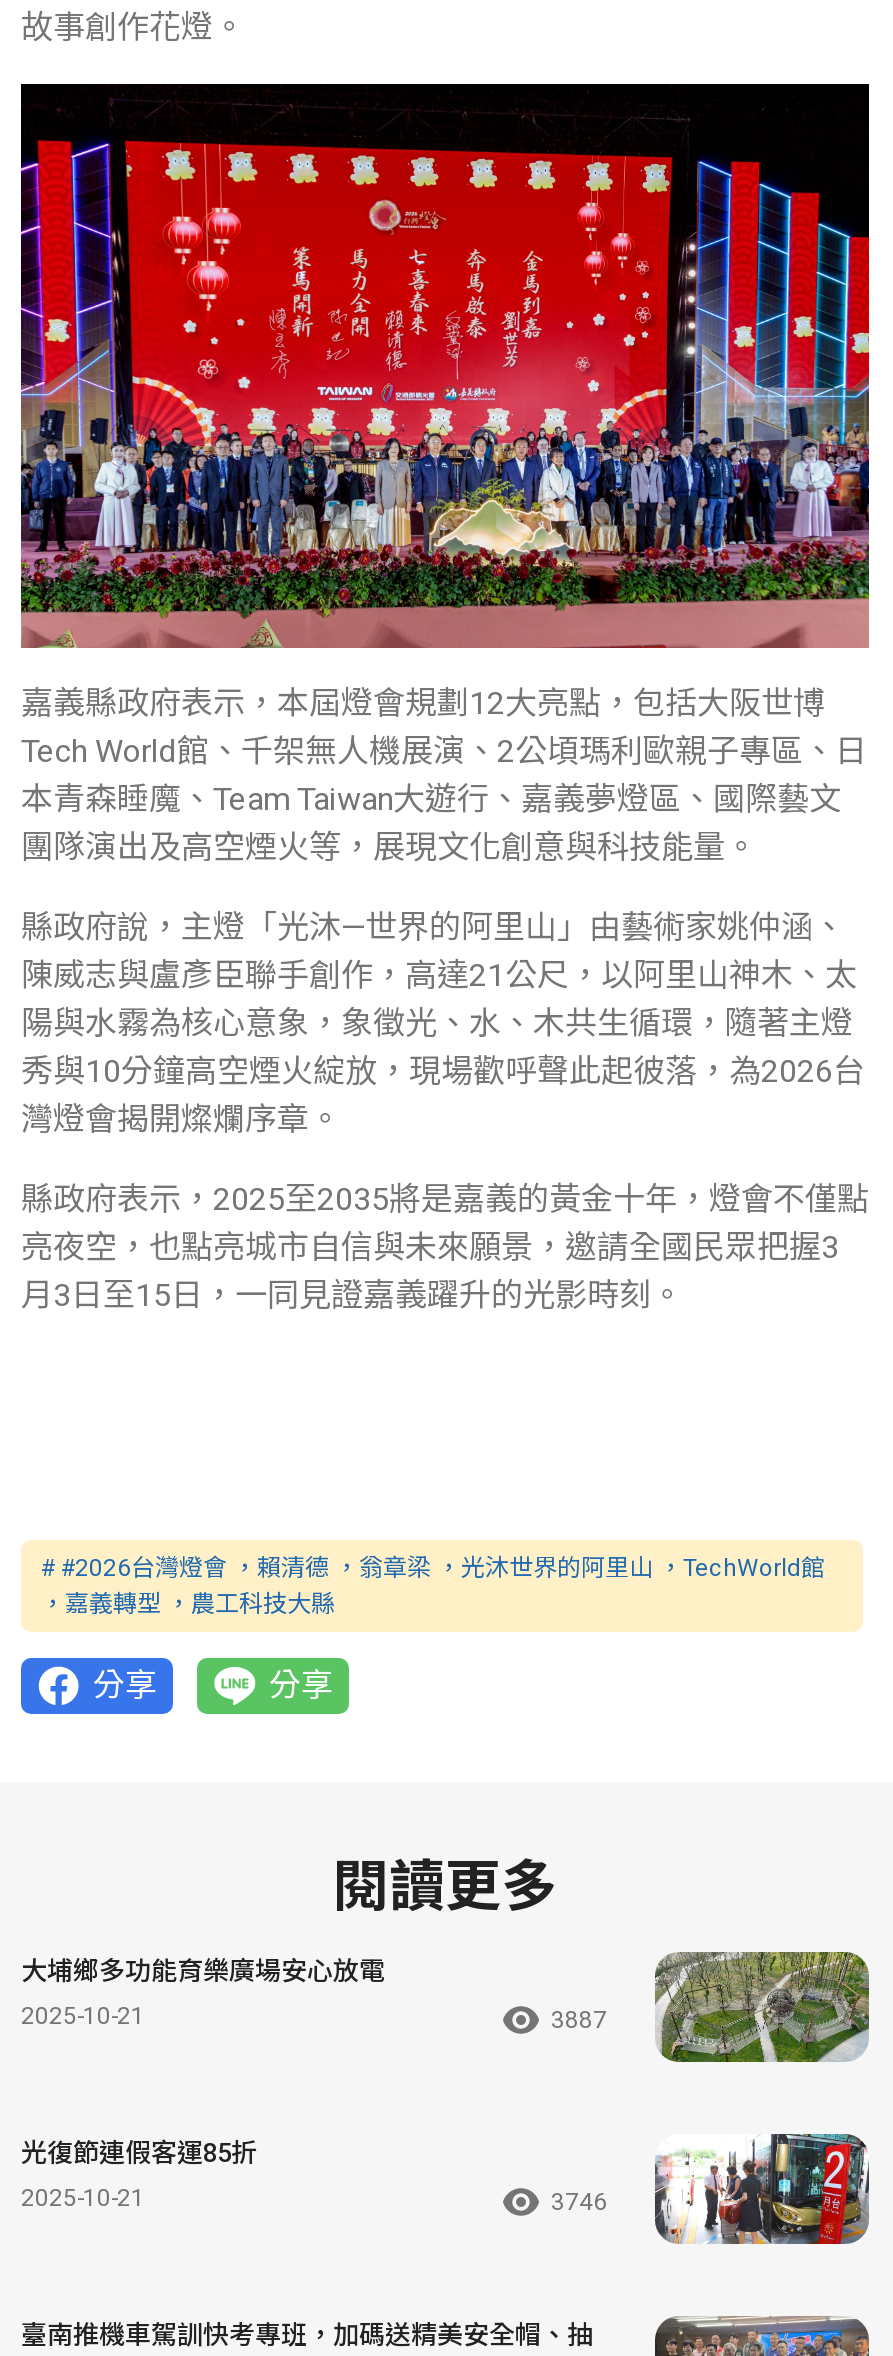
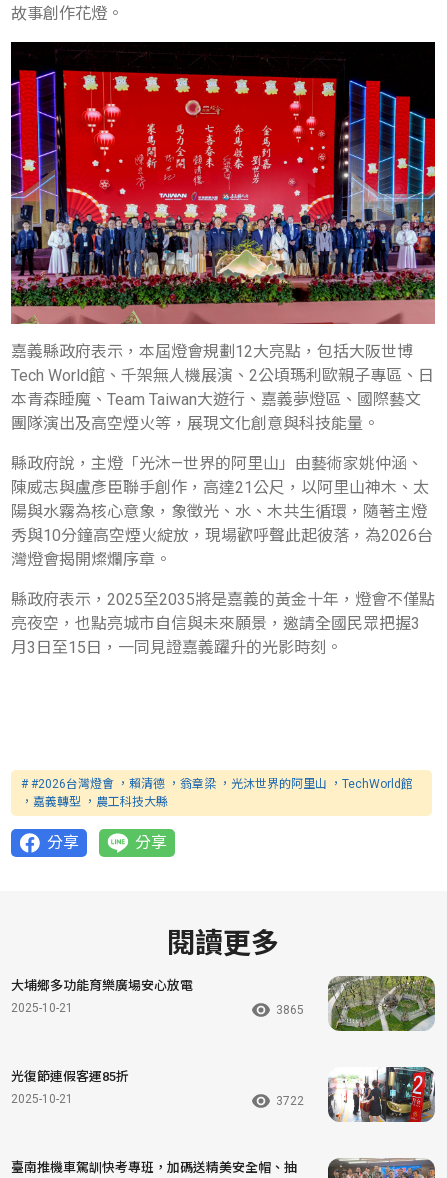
- 3887
+ 3865

- 3746
+ 3722
